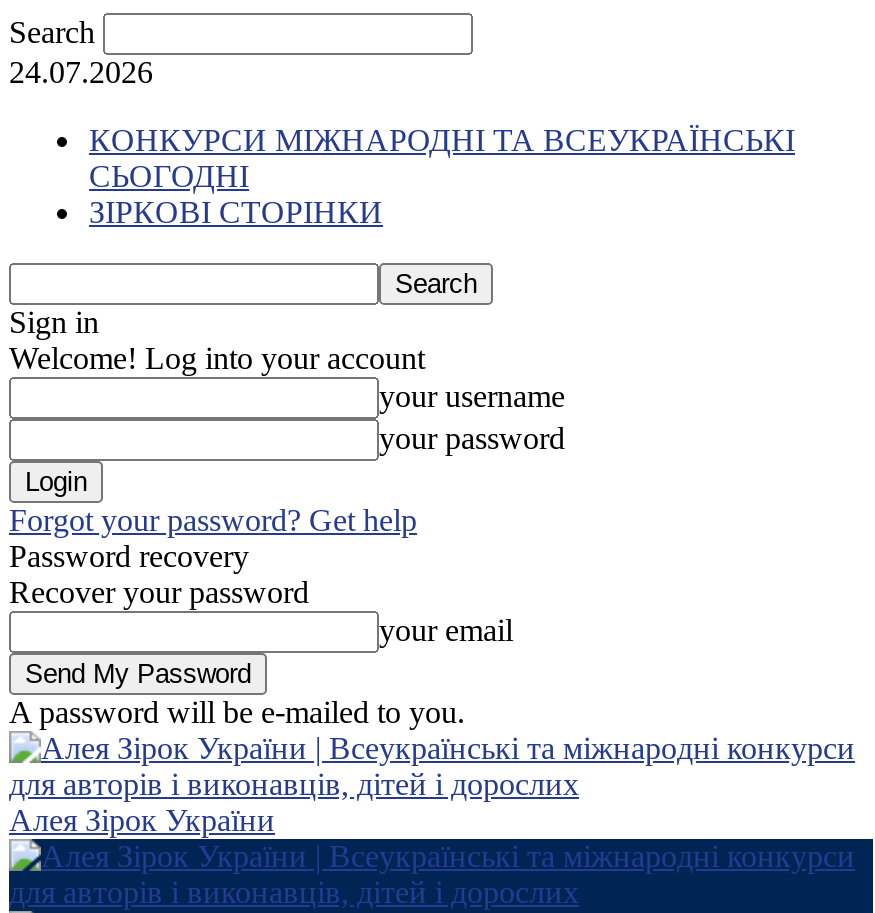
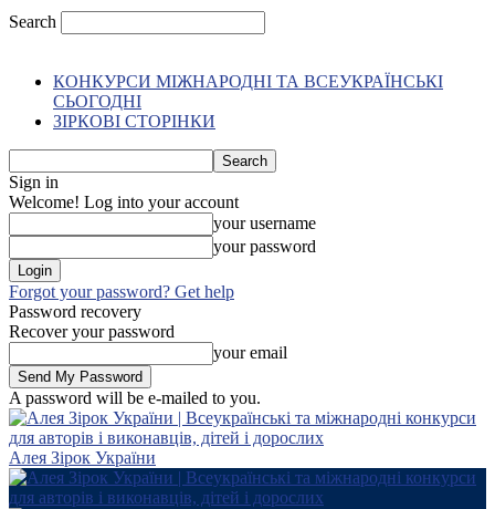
- 24.07.2026
